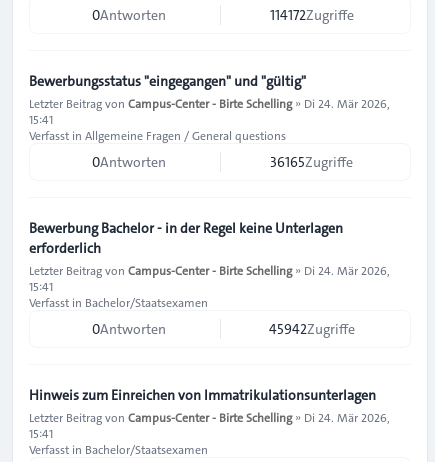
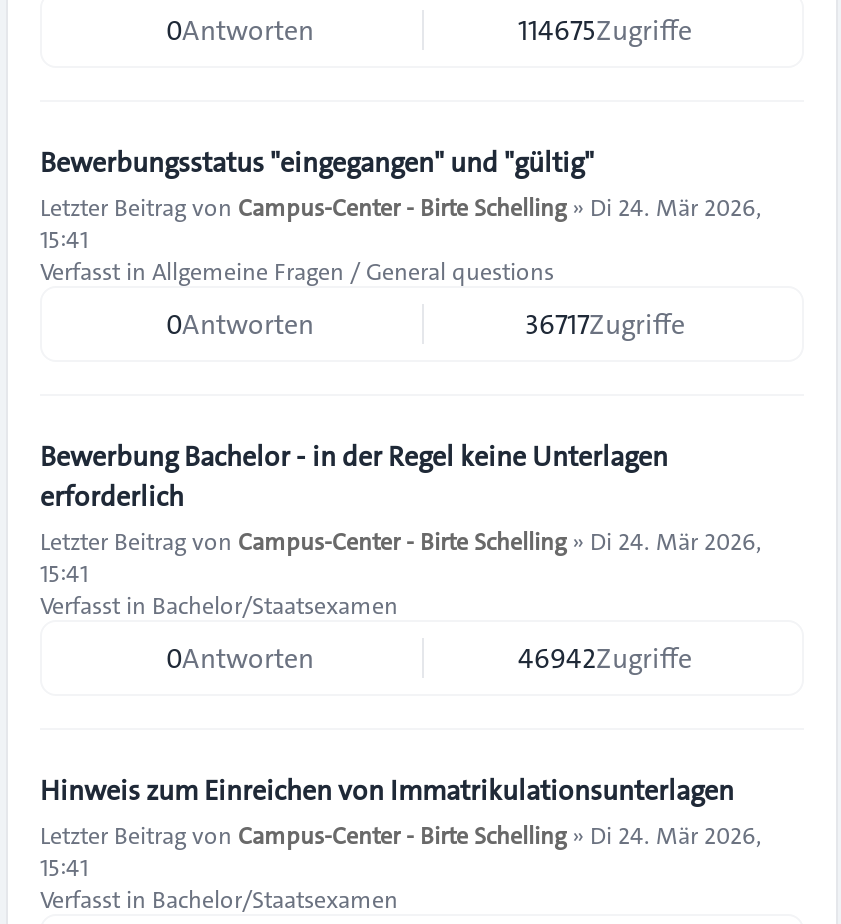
- 114172Zugriffe
+ 114675Zugriffe

- 36165Zugriffe
+ 36717Zugriffe

- 45942Zugriffe
+ 46942Zugriffe
